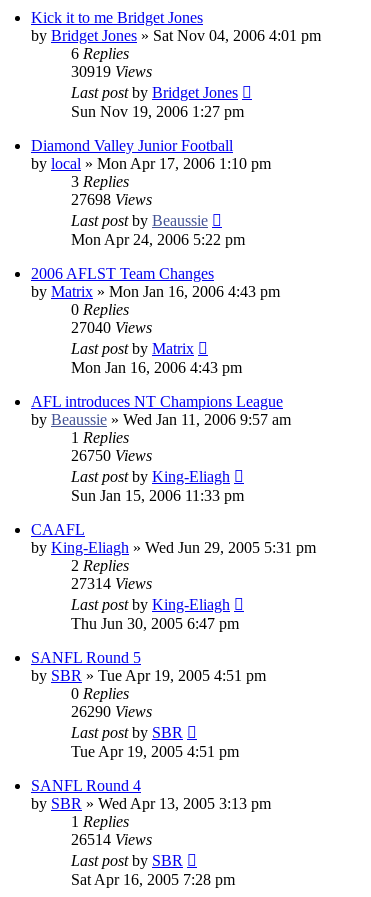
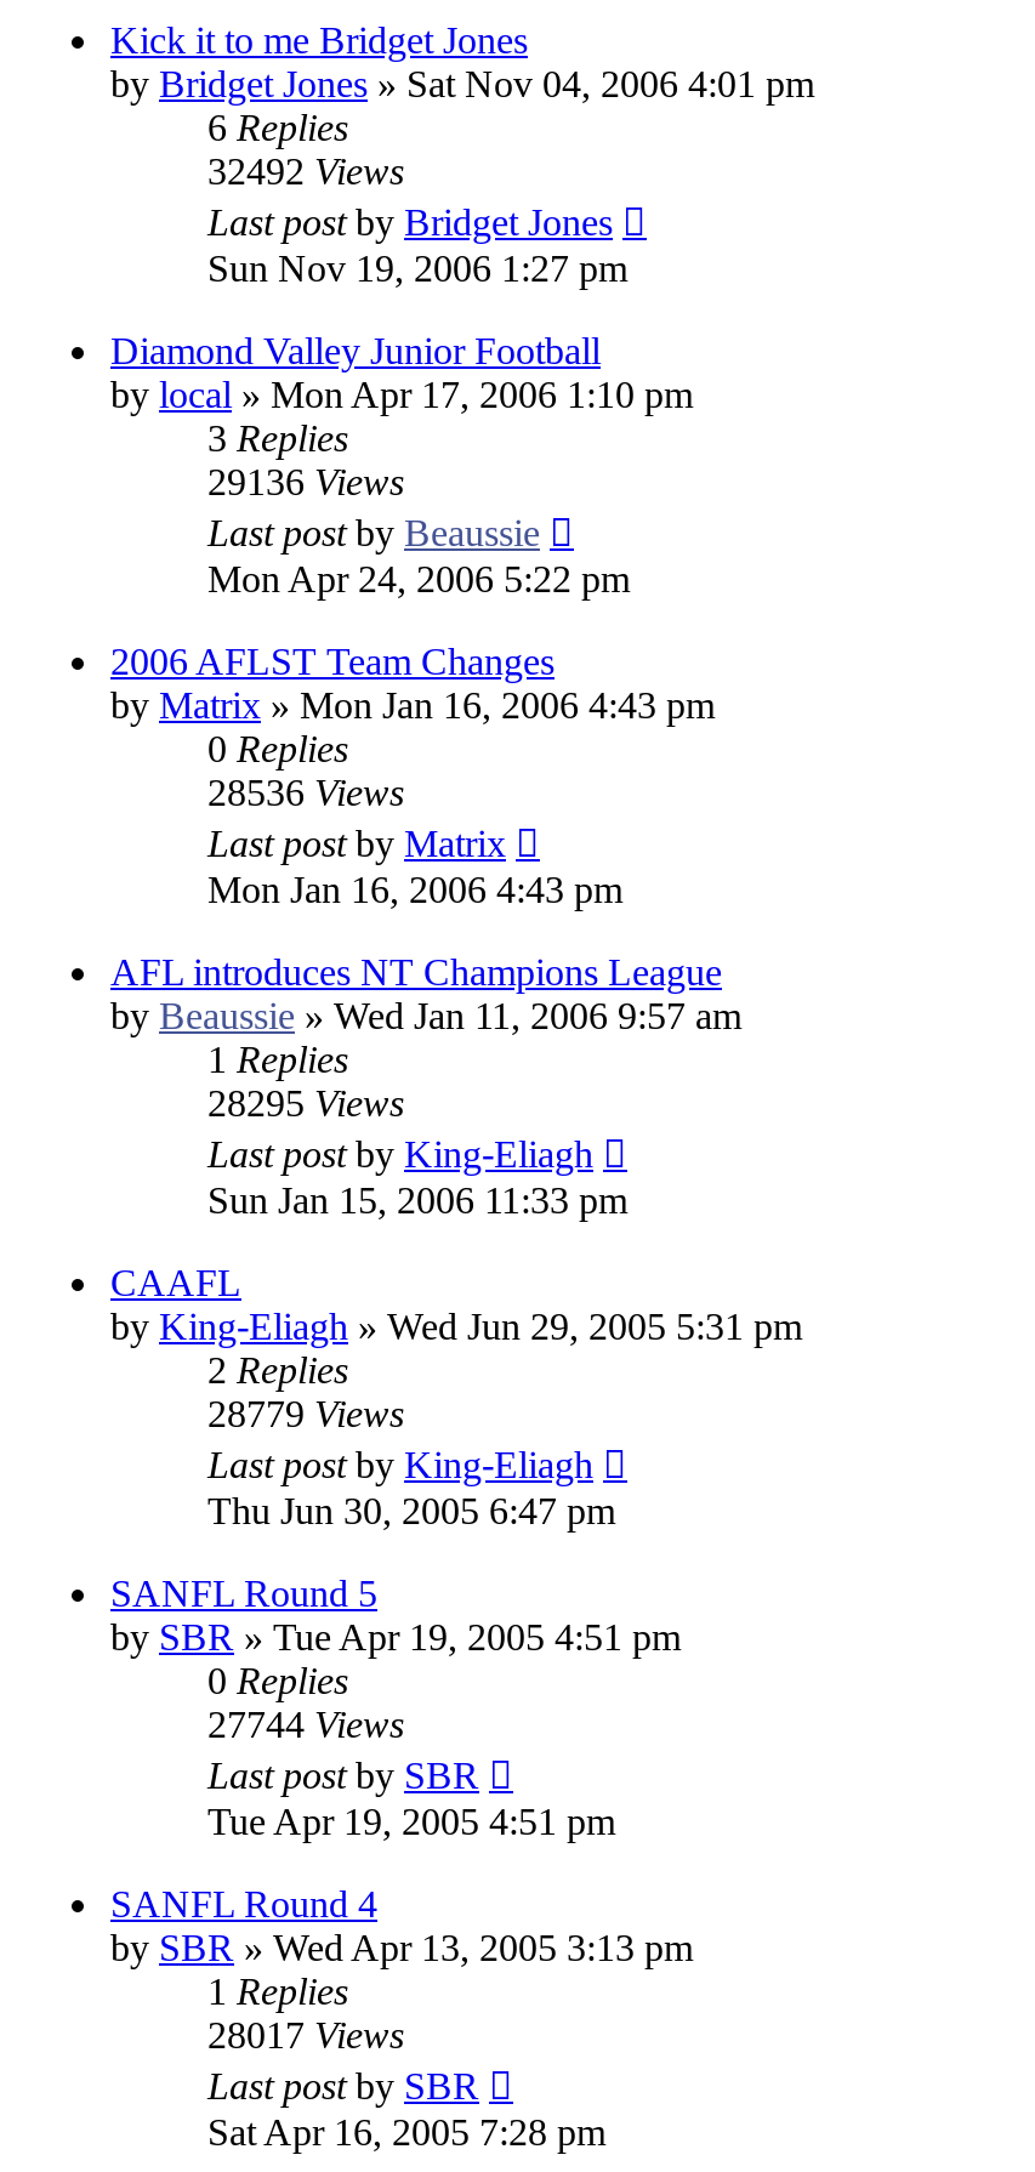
- 30919 Views
+ 32492 Views

- 27698 Views
+ 29136 Views

- 27040 Views
+ 28536 Views

- 26750 Views
+ 28295 Views

- 27314 Views
+ 28779 Views

- 26290 Views
+ 27744 Views

- 26514 Views
+ 28017 Views
